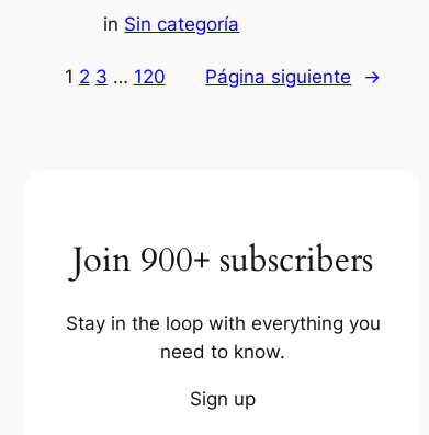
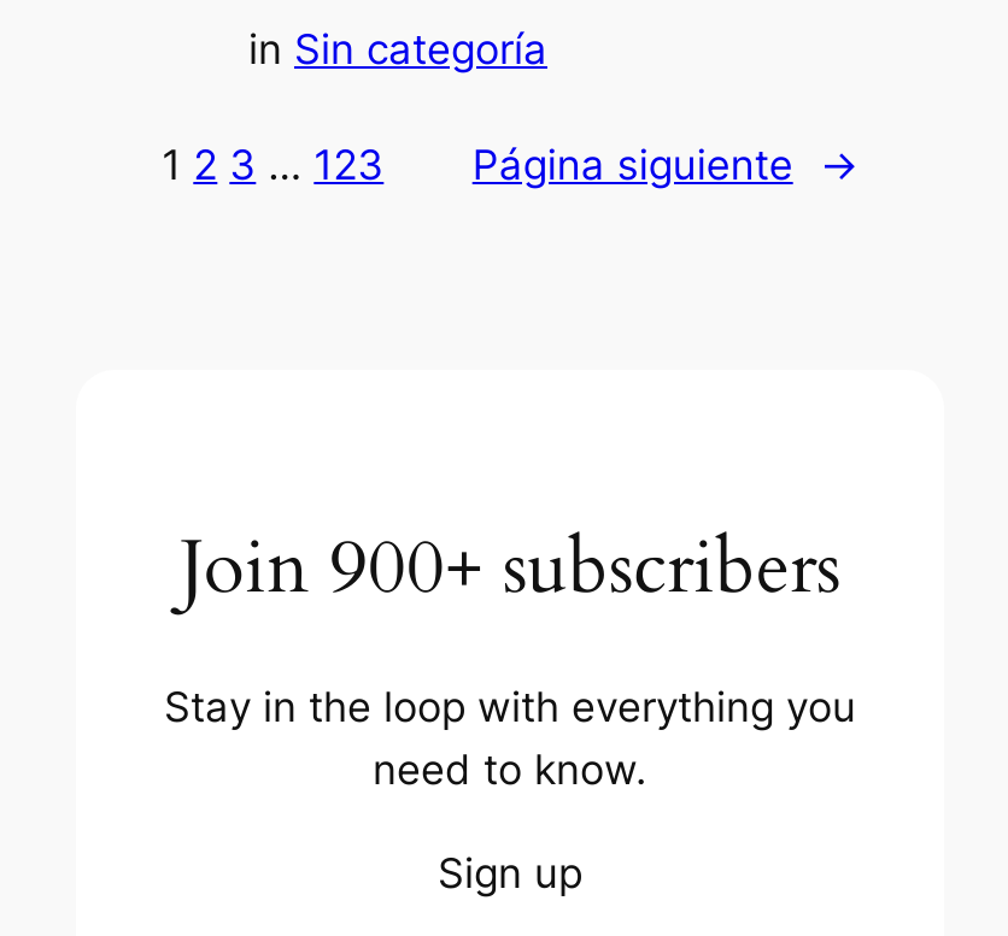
- 1 2 3 … 120
+ 1 2 3 … 123
